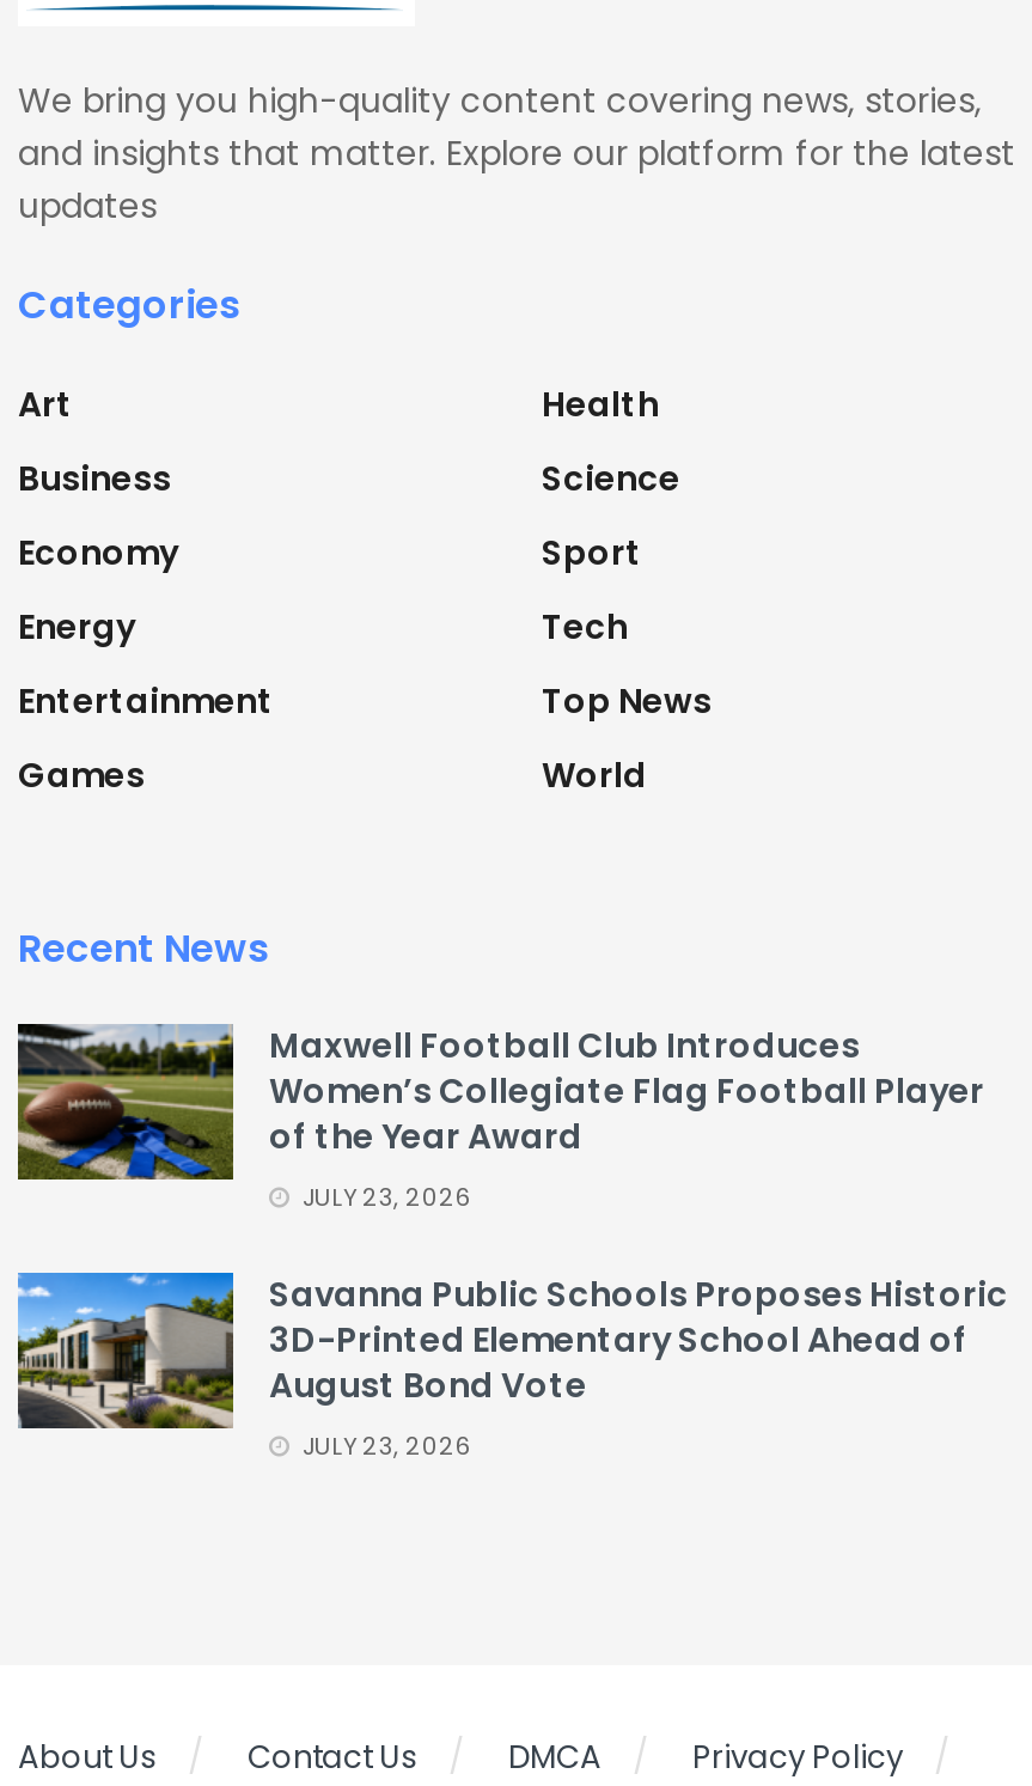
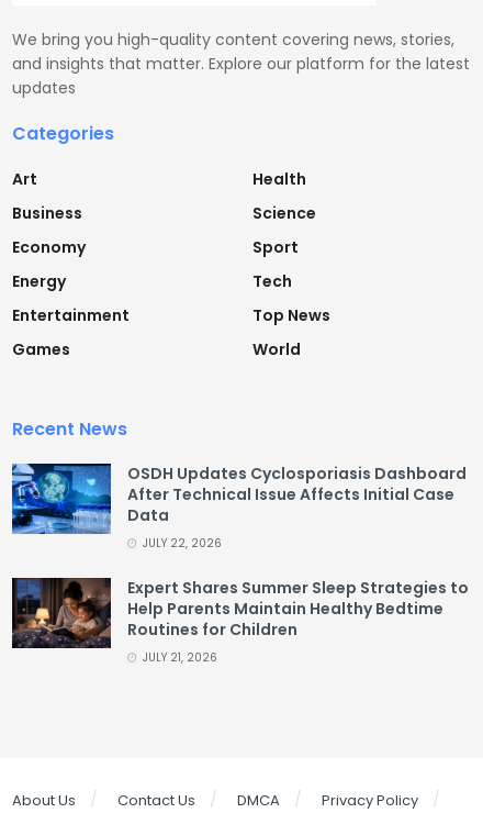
- [image]
- Maxwell Football Club Introduces
- Women’s Collegiate Flag Football Player
- of the Year Award
- JULY 23, 2026
+ [image]
+ OSDH Updates Cyclosporiasis Dashboard
+ After Technical Issue Affects Initial Case
+ Data
+ JULY 22, 2026

- [image]
- Savanna Public Schools Proposes Historic
- 3D-Printed Elementary School Ahead of
- August Bond Vote
- JULY 23, 2026
+ [image]
+ Expert Shares Summer Sleep Strategies to
+ Help Parents Maintain Healthy Bedtime
+ Routines for Children
+ JULY 21, 2026
